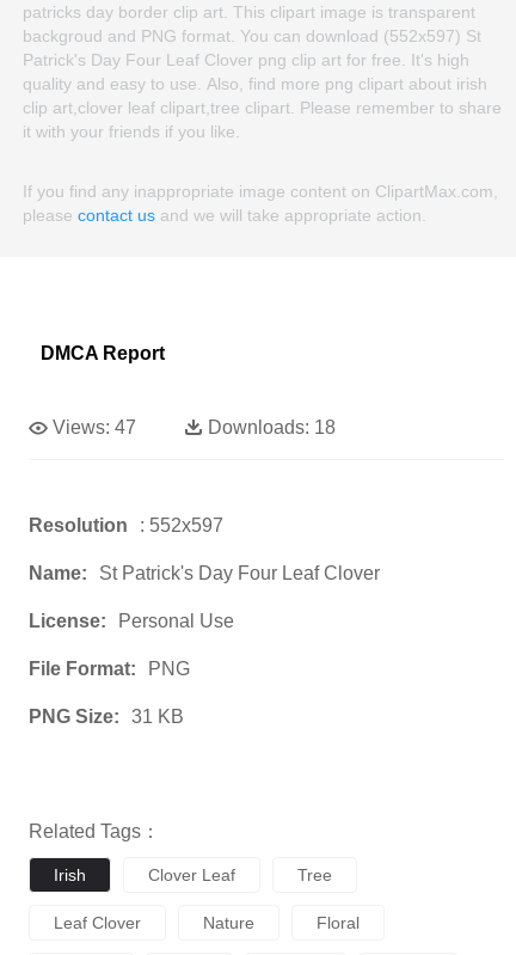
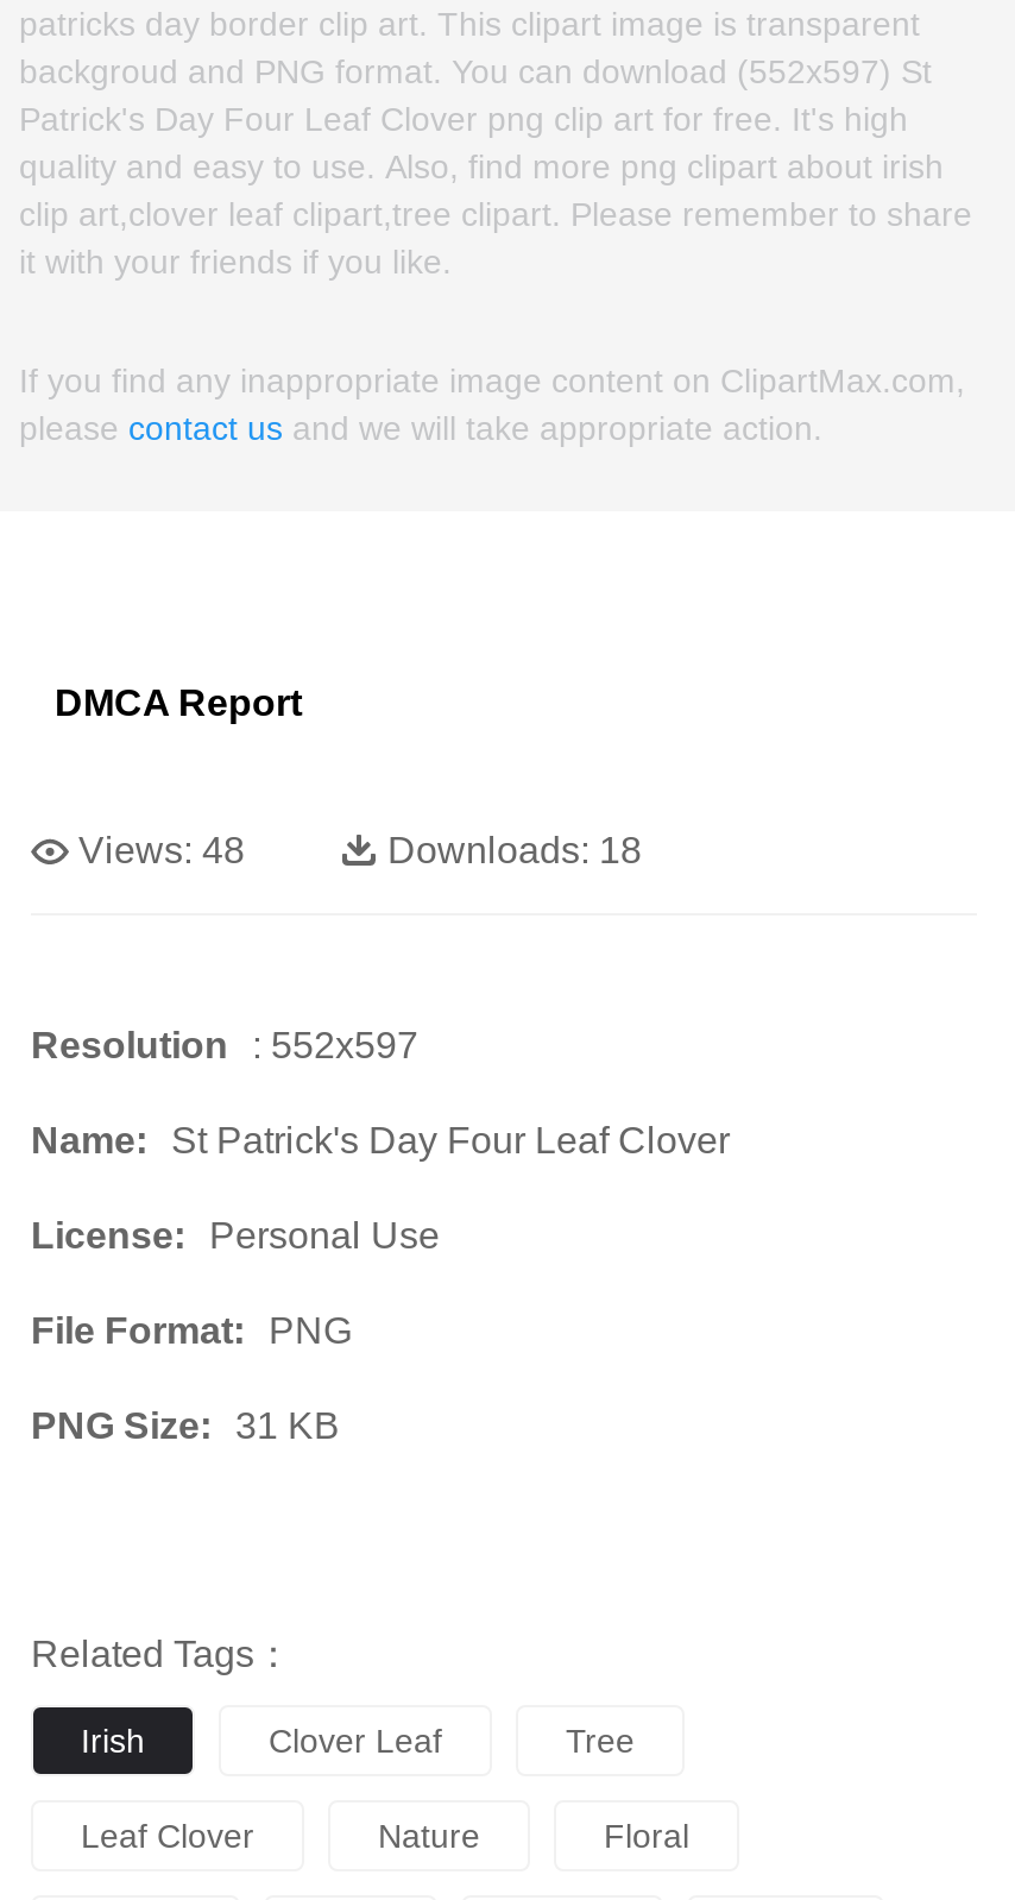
- Views: 47
+ Views: 48
